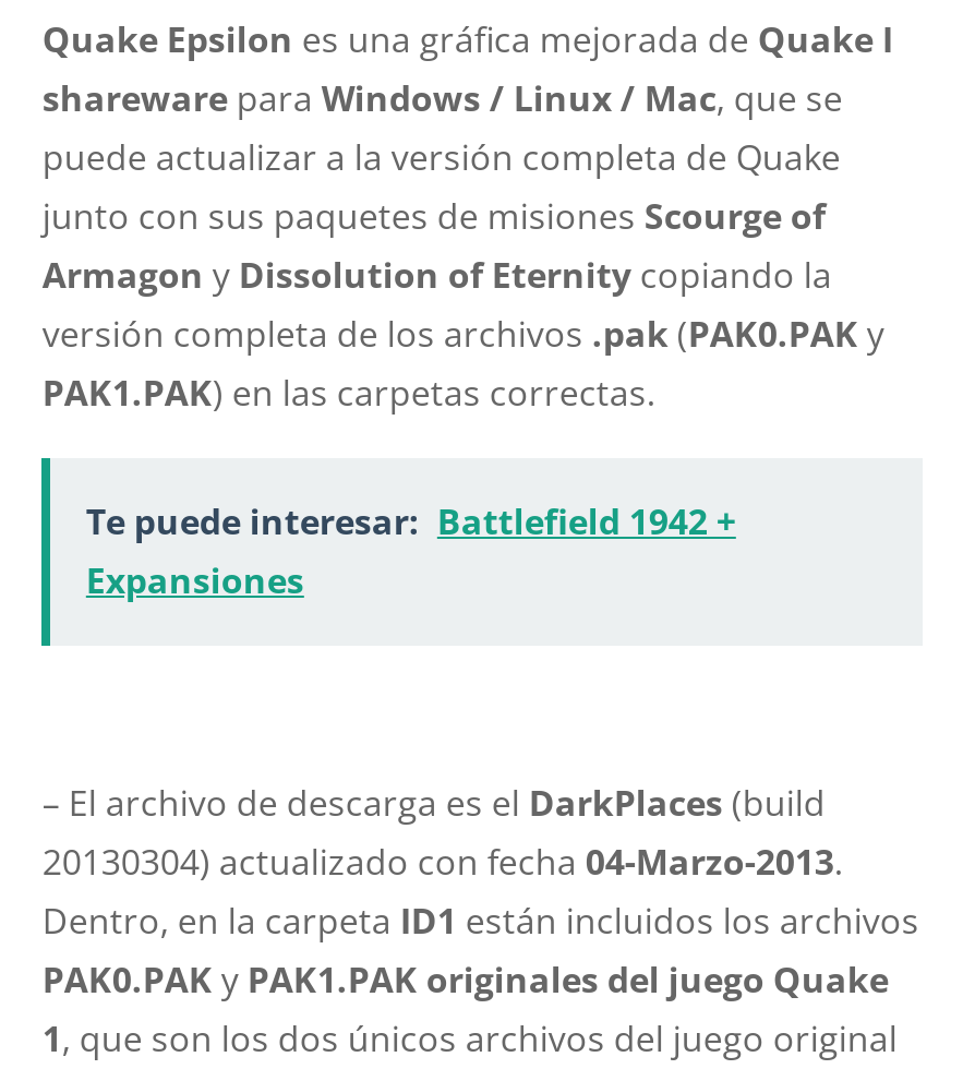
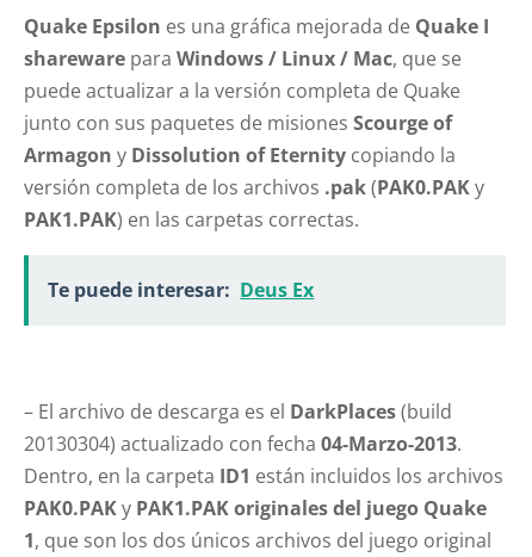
- Te puede interesar: Battlefield 1942 +
- Expansiones
+ Te puede interesar: Deus Ex
